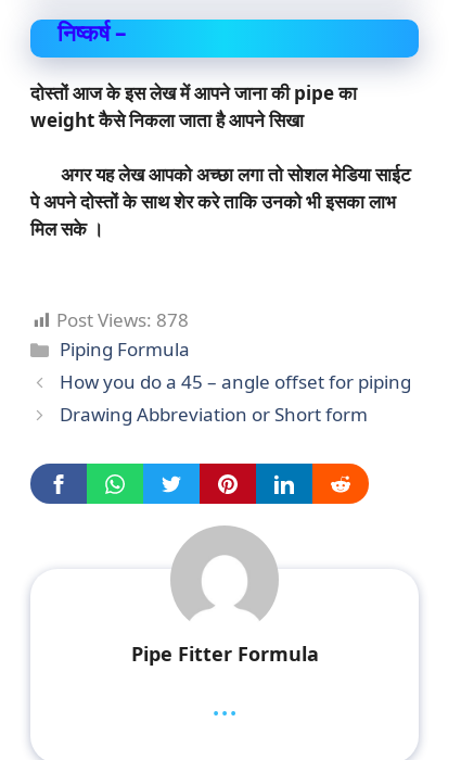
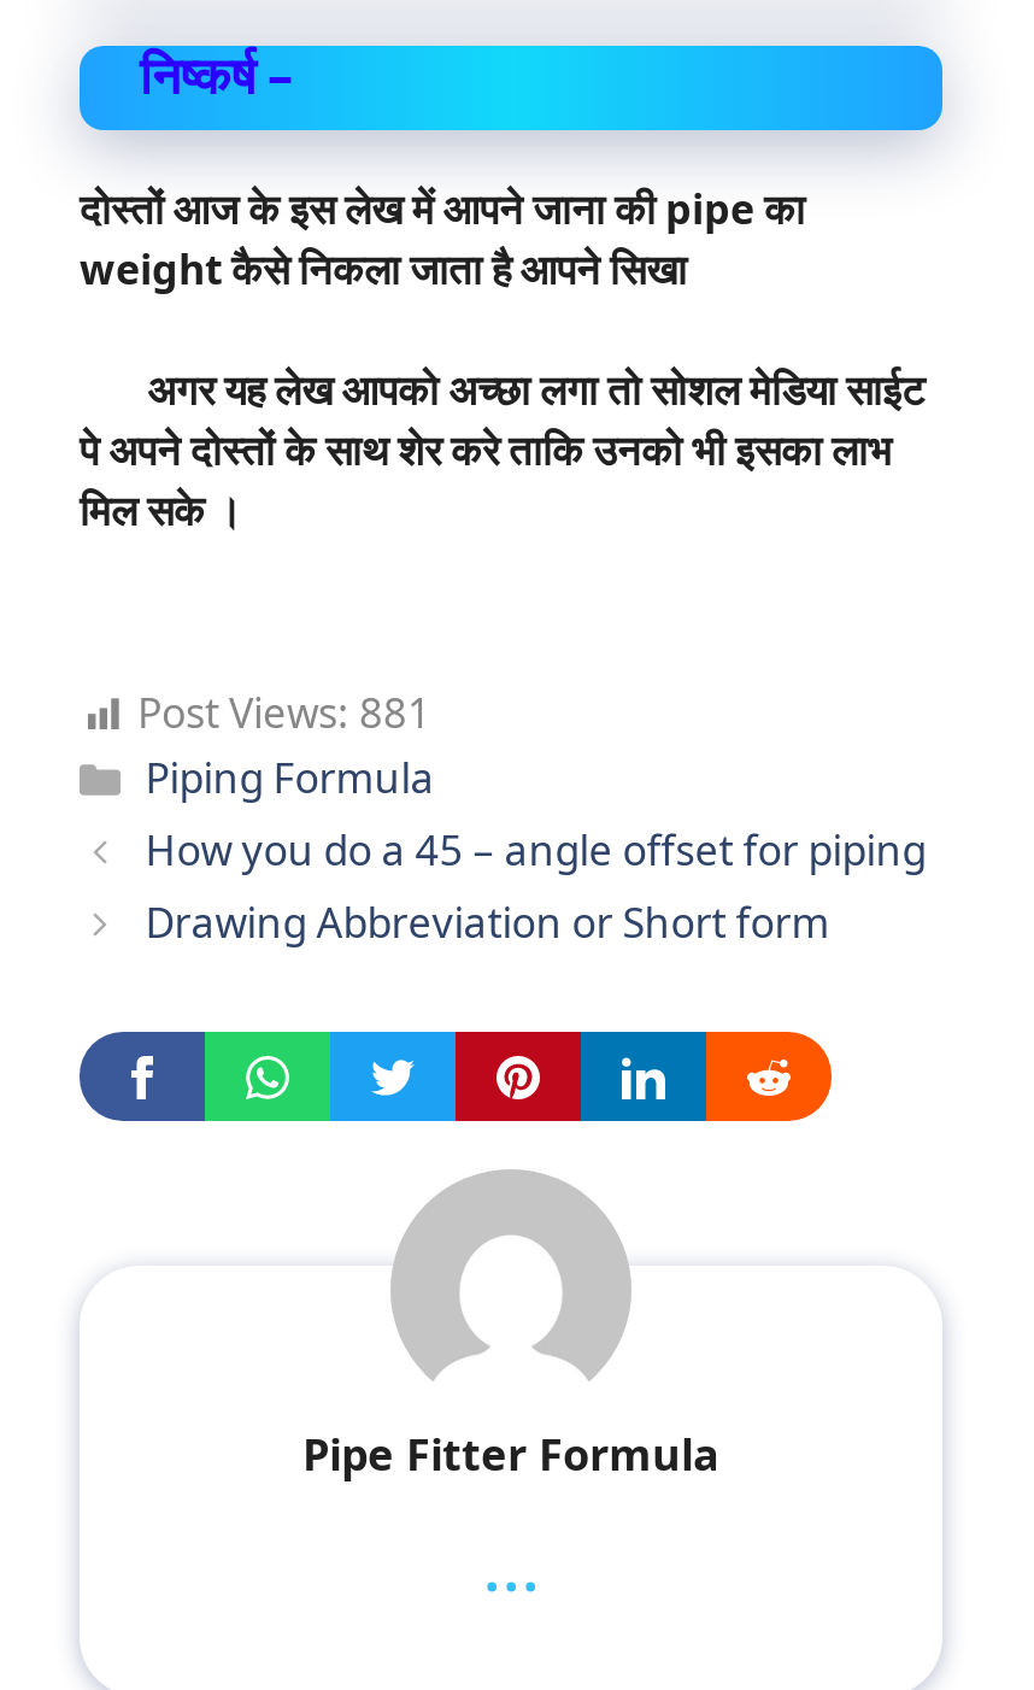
- Post Views: 878
+ Post Views: 881
